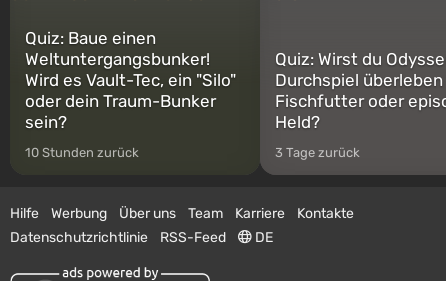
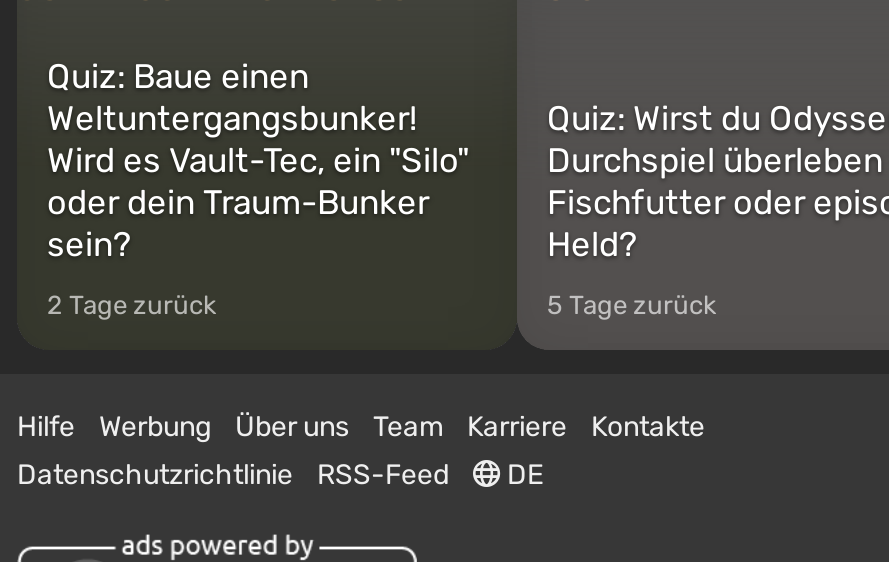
- 10 Stunden zurück
+ 2 Tage zurück

- 3 Tage zurück
+ 5 Tage zurück
